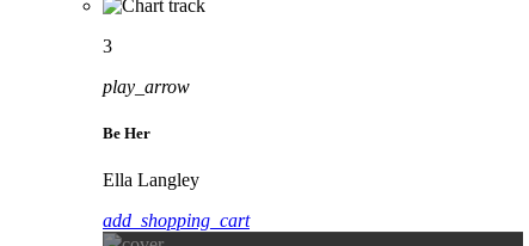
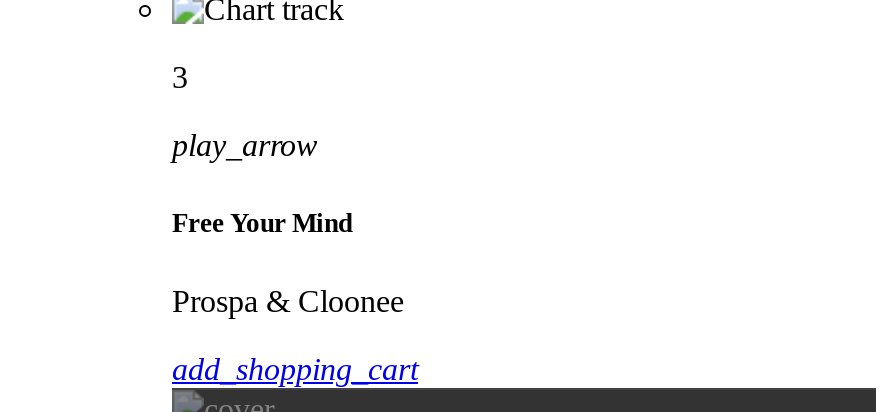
- Be Her
+ Free Your Mind

- Ella Langley
+ Prospa & Cloonee
